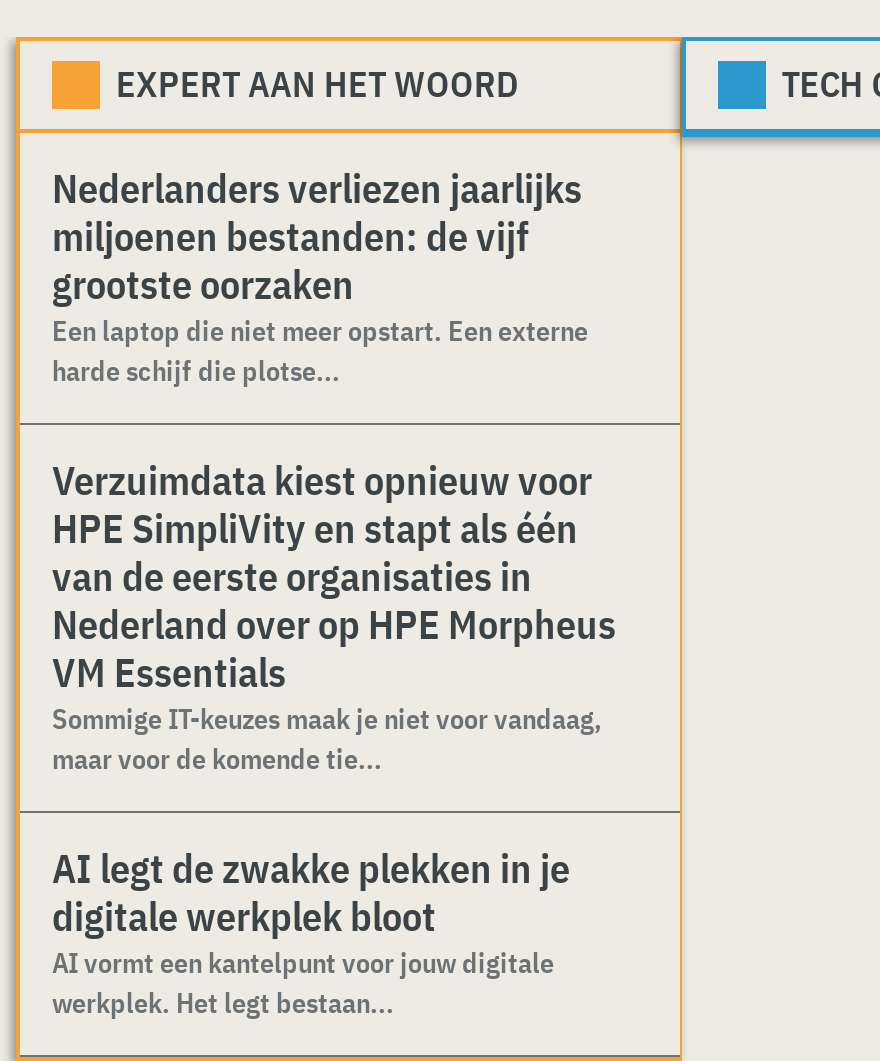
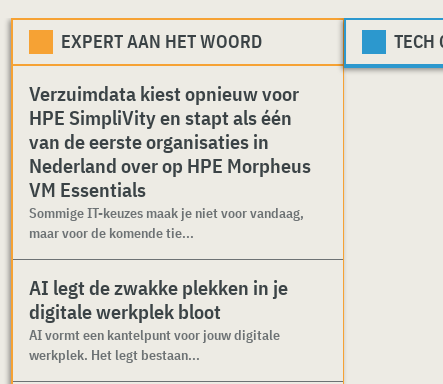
- Nederlanders verliezen jaarlijks
- miljoenen bestanden: de vijf
- grootste oorzaken
- Een laptop die niet meer opstart. Een externe
- harde schijf die plotse...
